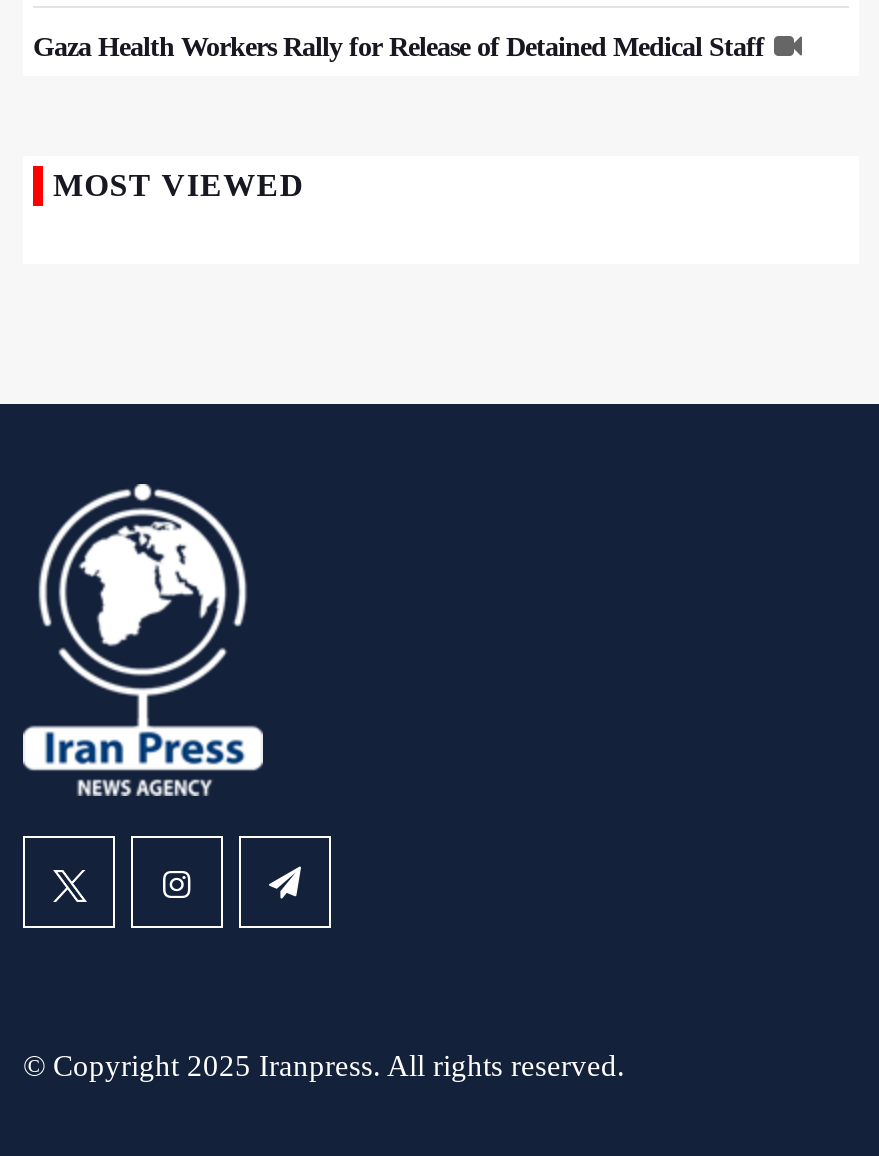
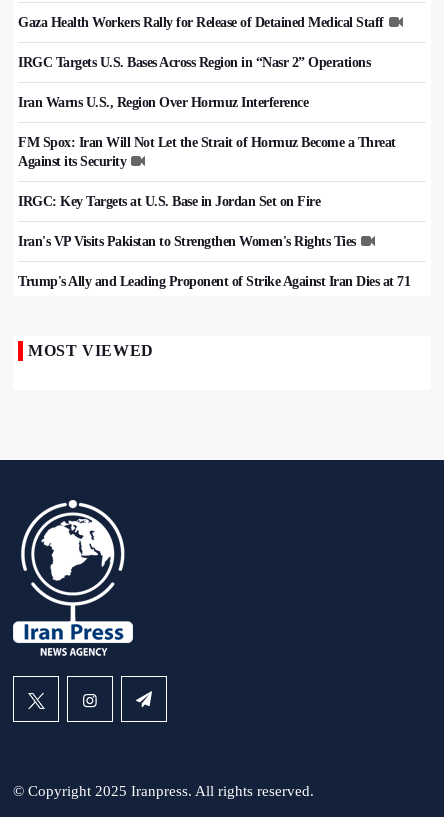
+ IRGC Targets U.S. Bases Across Region in “Nasr 2” Operations
+ Iran Warns U.S., Region Over Hormuz Interference
+ FM Spox: Iran Will Not Let the Strait of Hormuz Become a Threat
+ Against its Security
+ IRGC: Key Targets at U.S. Base in Jordan Set on Fire
+ Iran's VP Visits Pakistan to Strengthen Women's Rights Ties
+ Trump's Ally and Leading Proponent of Strike Against Iran Dies at 71
